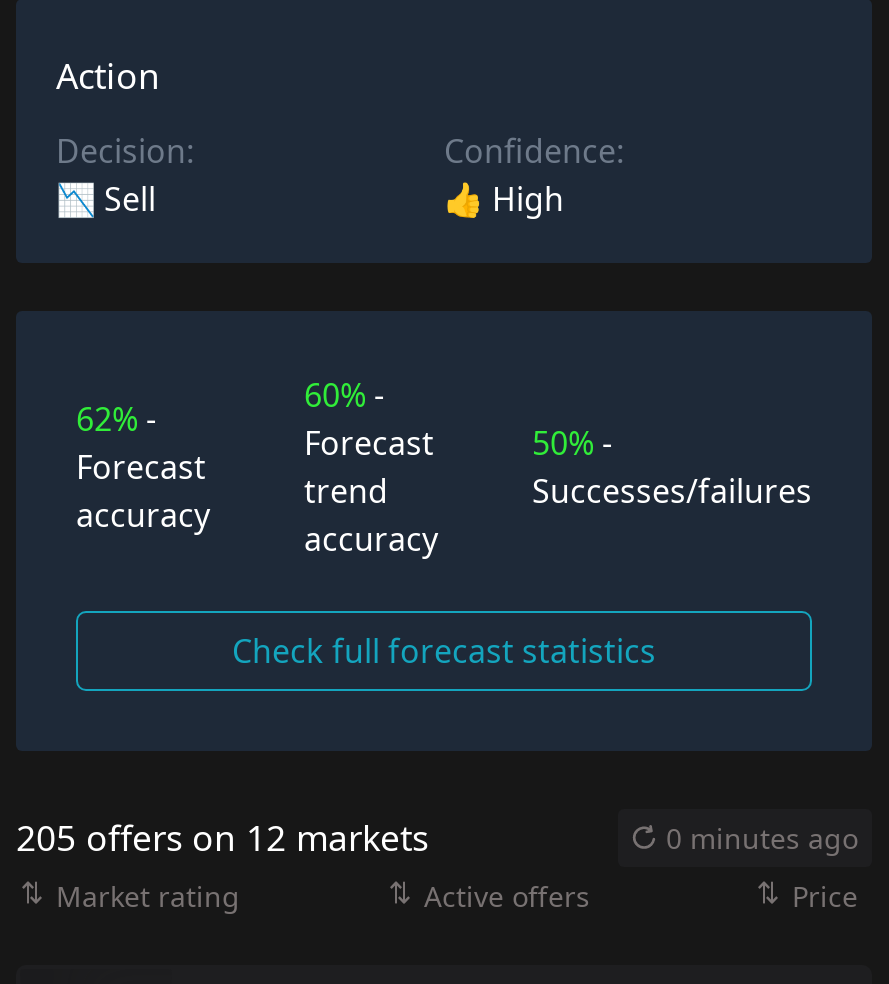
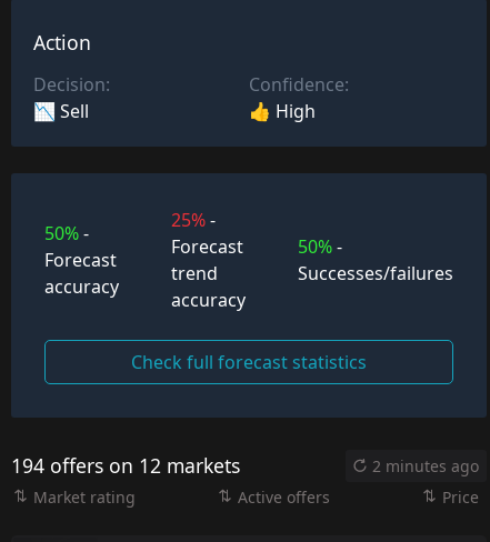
- 60% -
+ 25% -

- 62% -
+ 50% -

- 205 offers on 12 markets
+ 194 offers on 12 markets

- 0 minutes ago
+ 2 minutes ago
